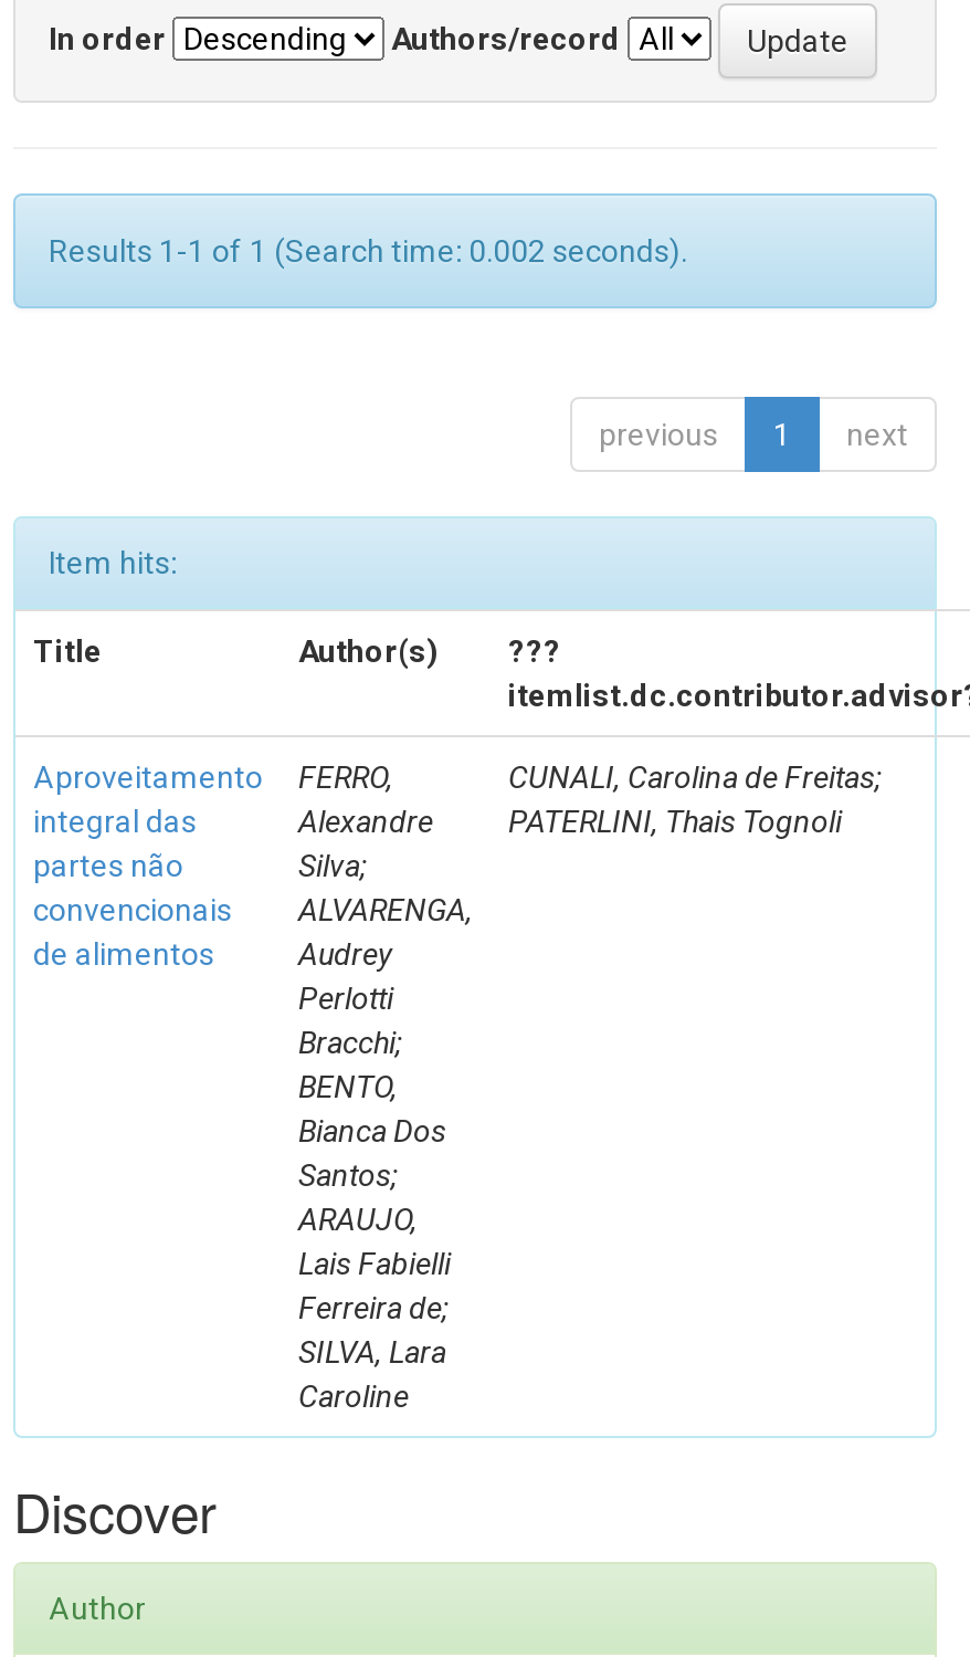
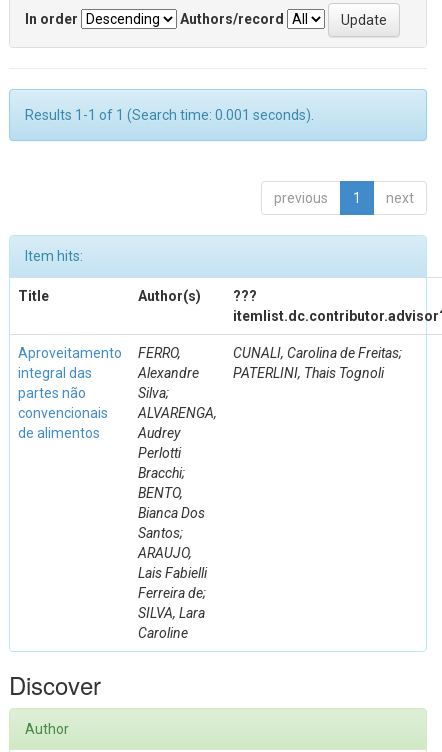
- Results 1-1 of 1 (Search time: 0.002 seconds).
+ Results 1-1 of 1 (Search time: 0.001 seconds).
